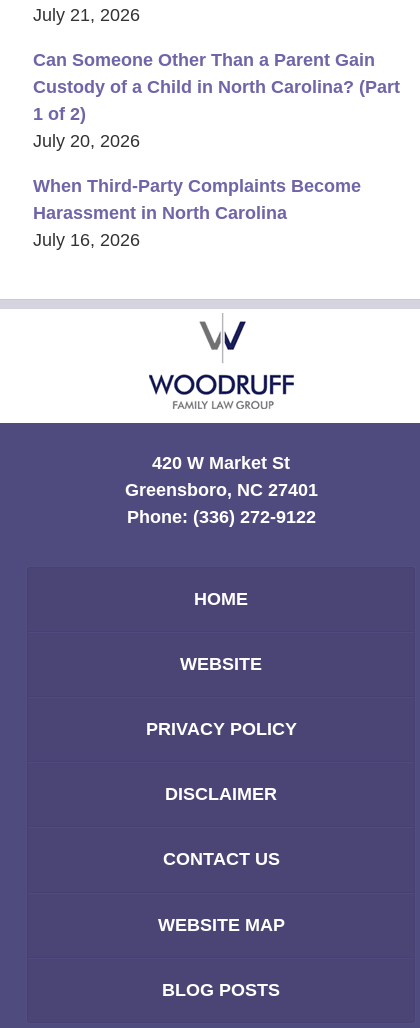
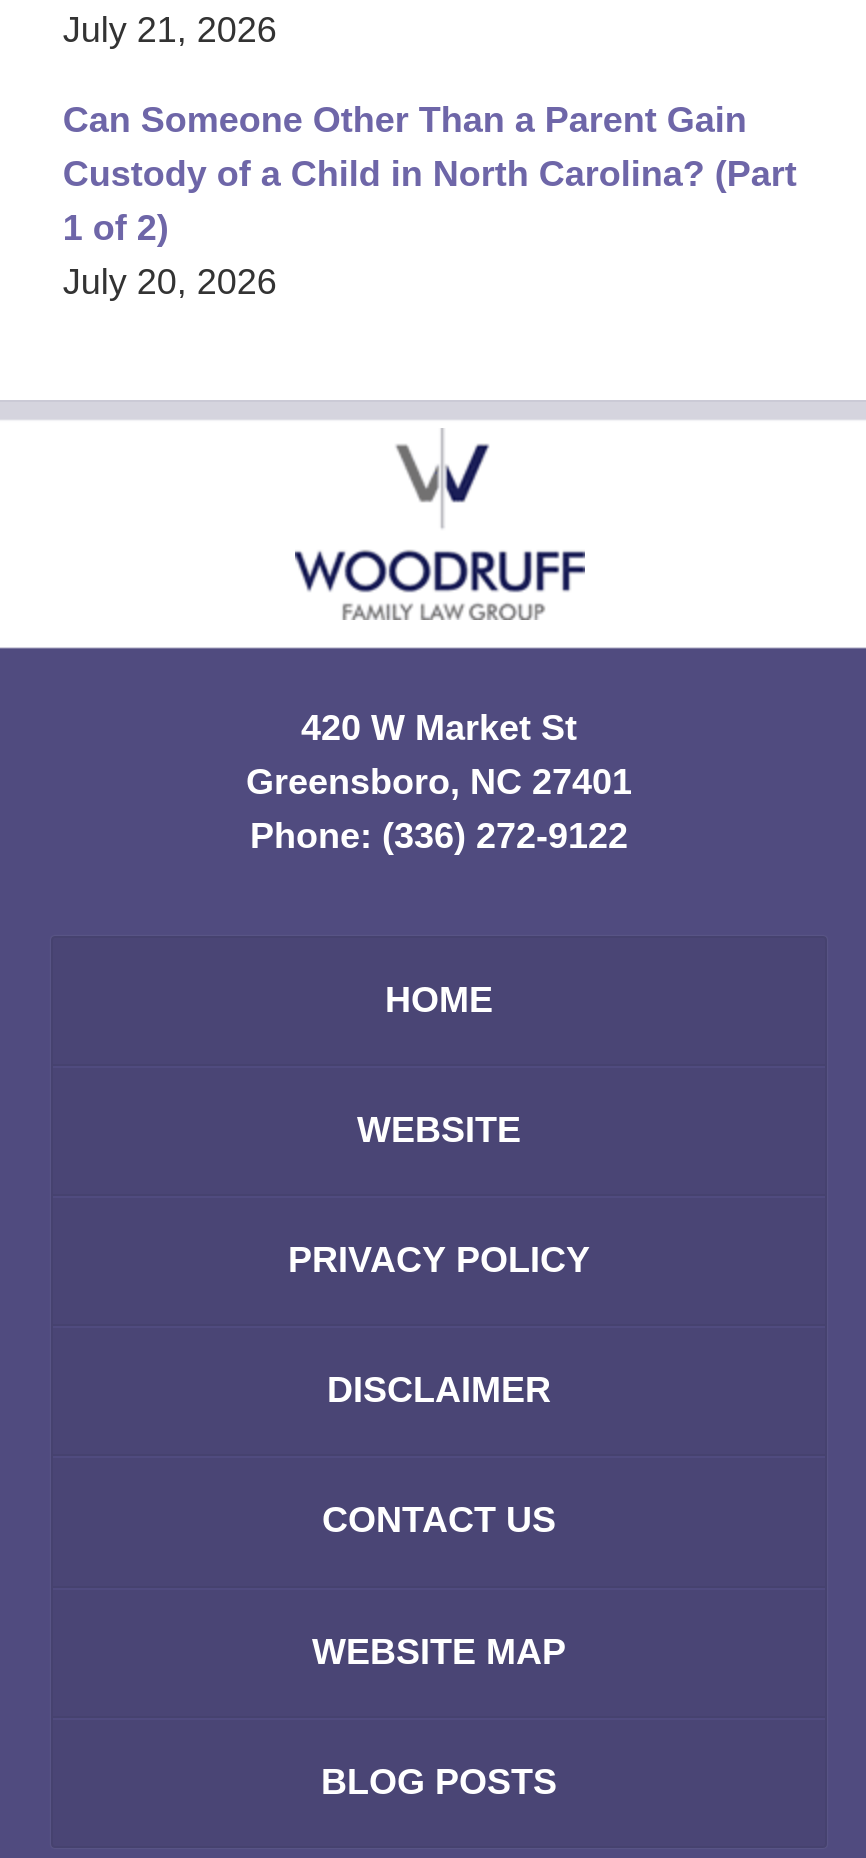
- When Third-Party Complaints Become
- Harassment in North Carolina
- July 16, 2026
